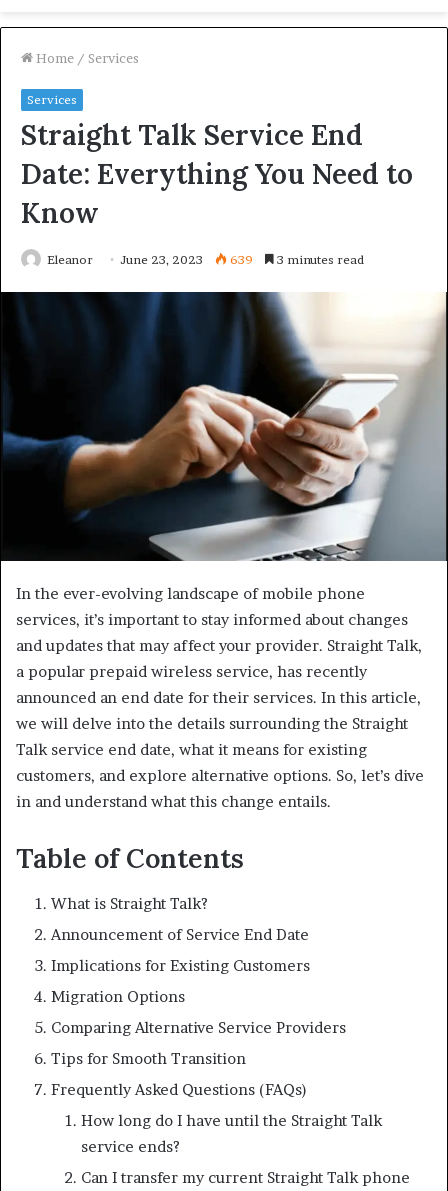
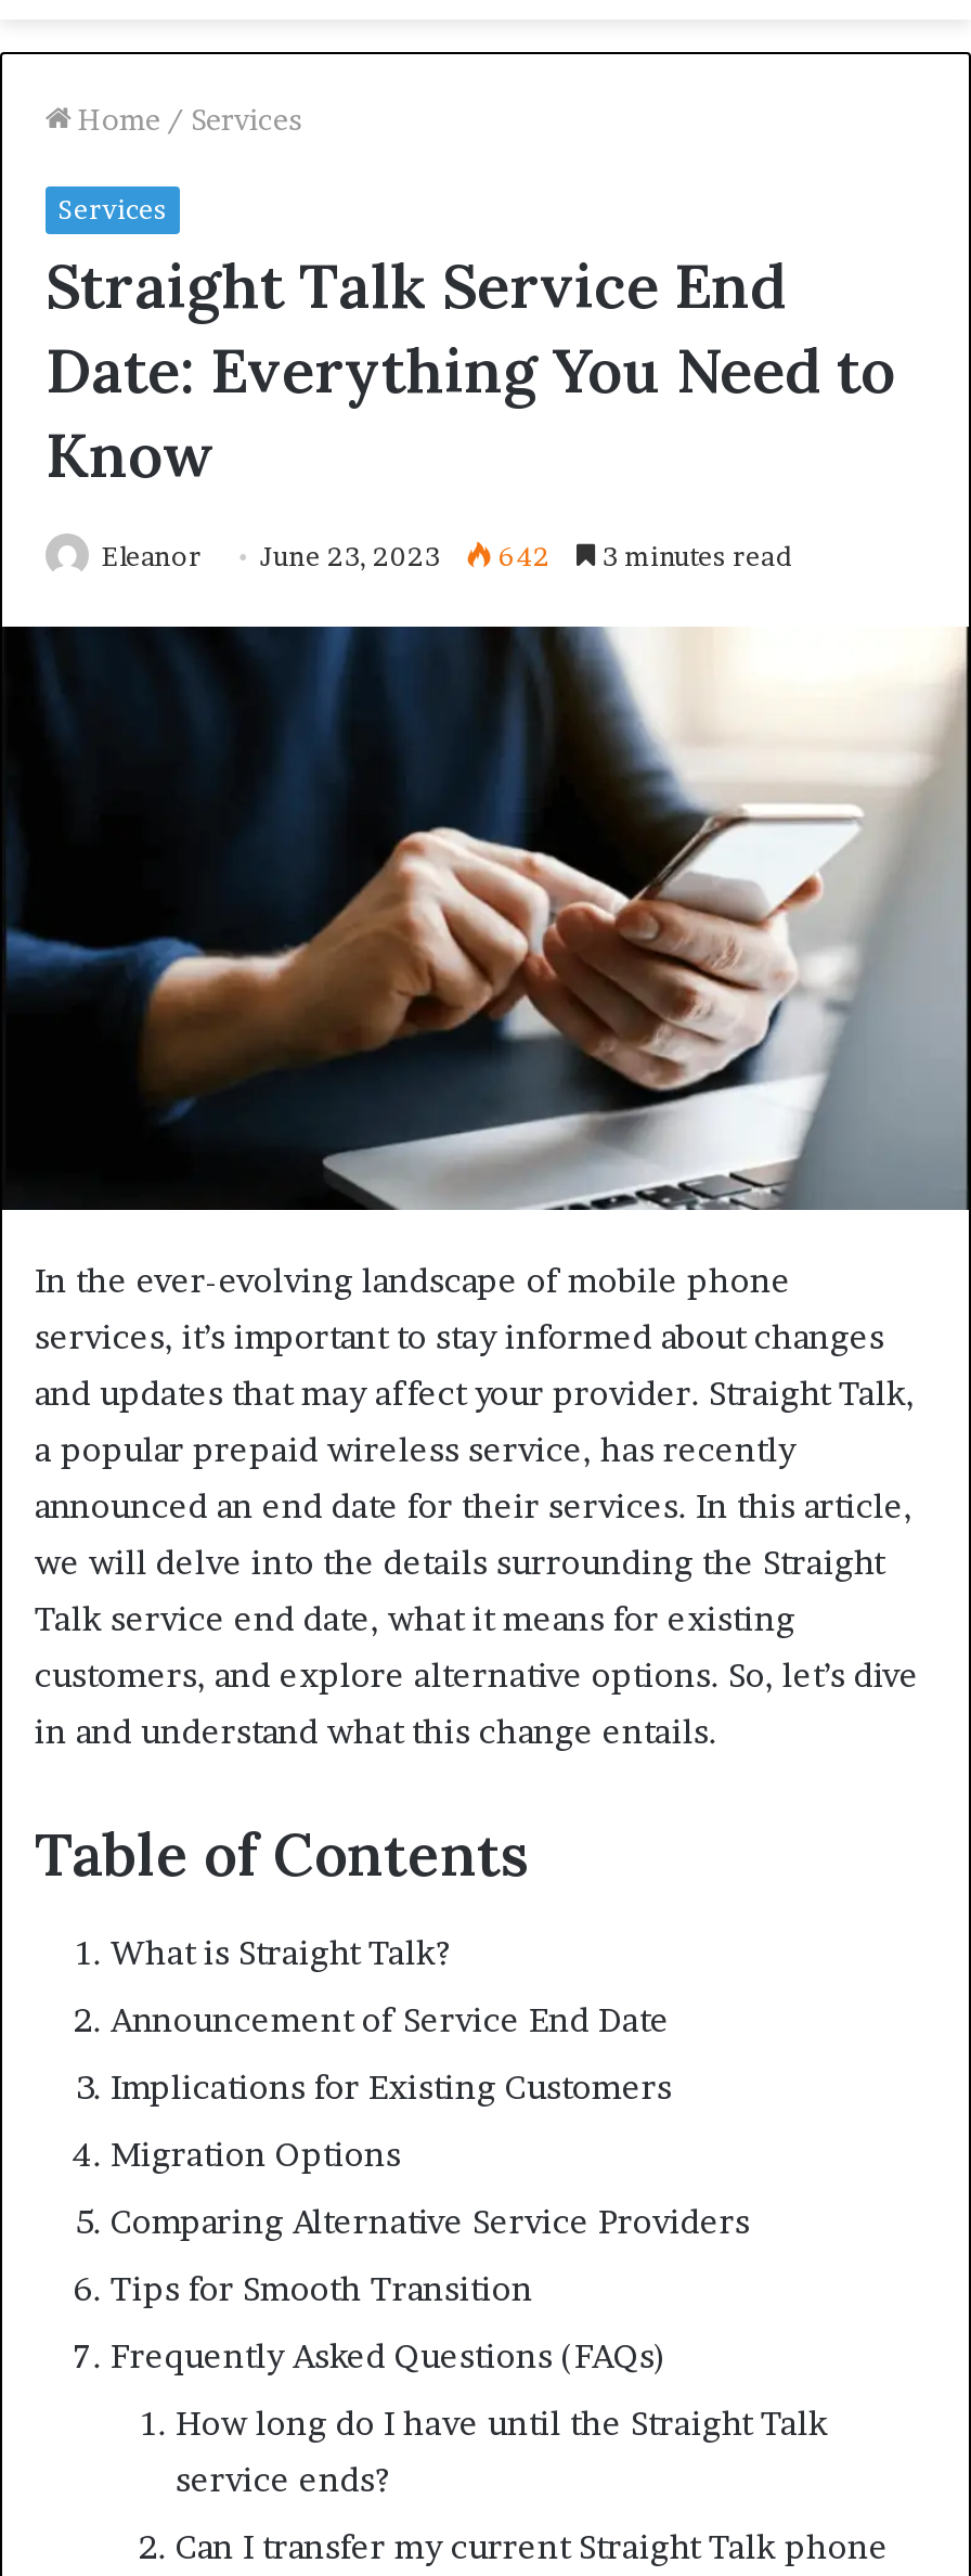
- Eleanor June 23, 2023 639 3 minutes read
+ Eleanor June 23, 2023 642 3 minutes read
